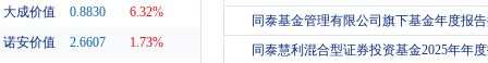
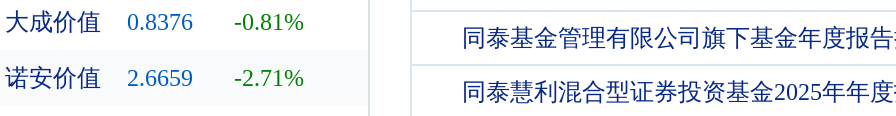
- 0.8830
+ 0.8376

- 6.32%
+ -0.81%

- 2.6607
+ 2.6659

- 1.73%
+ -2.71%
